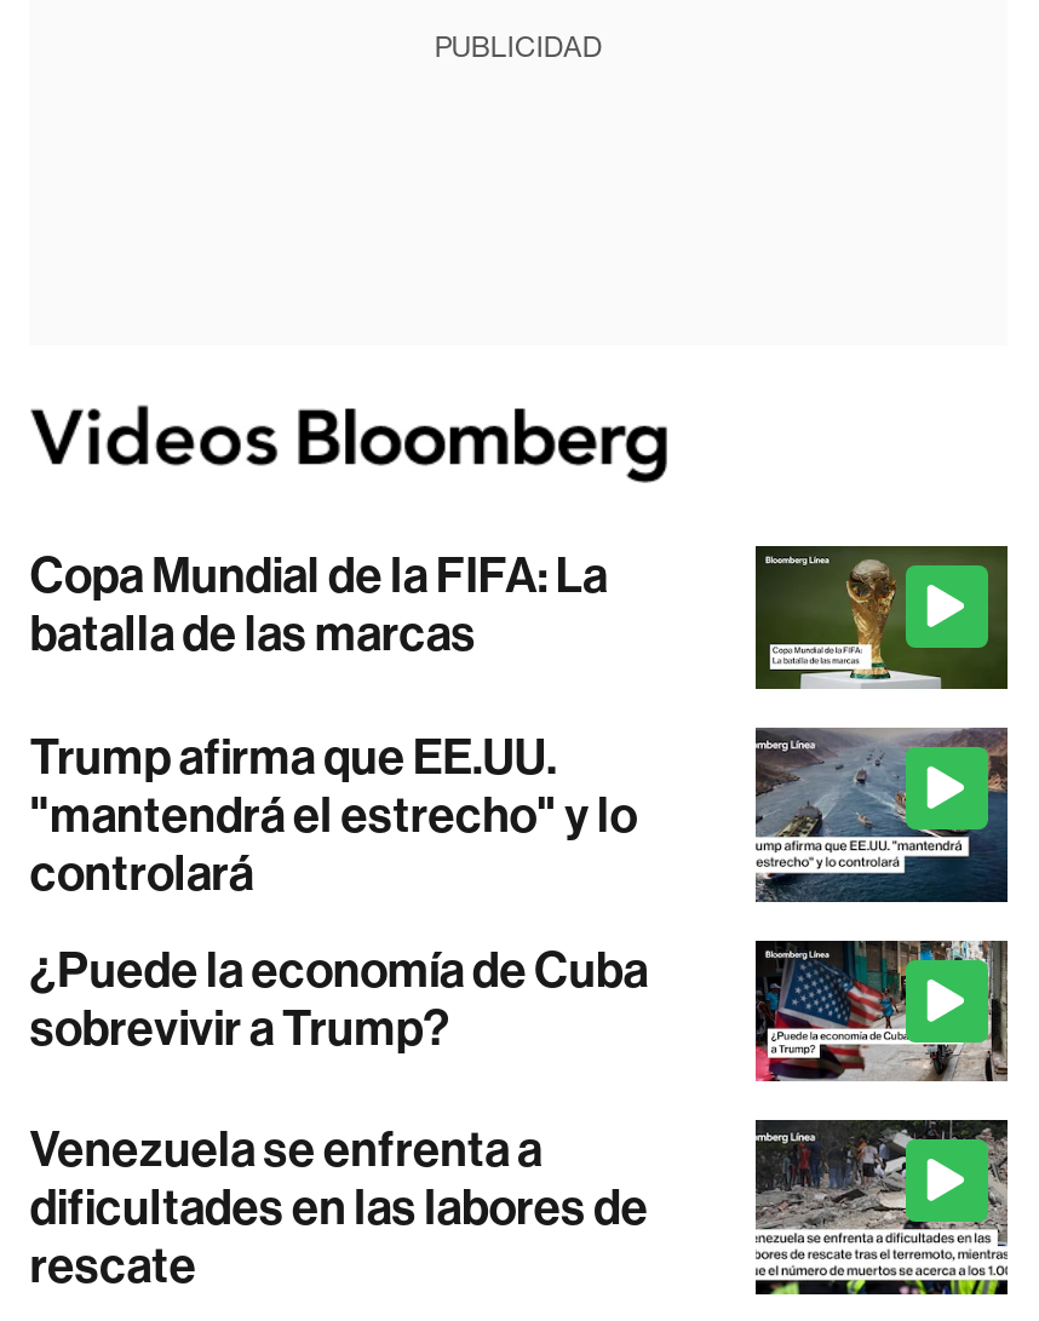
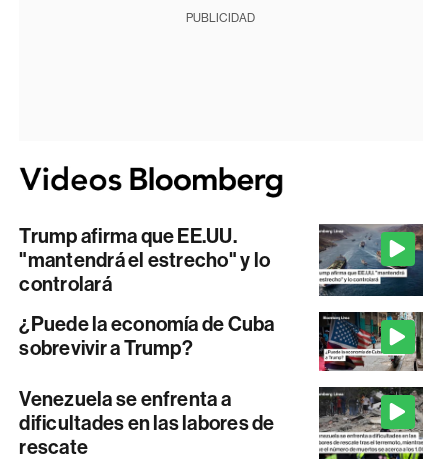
- Copa Mundial de la FIFA: La
- batalla de las marcas

- [image]
